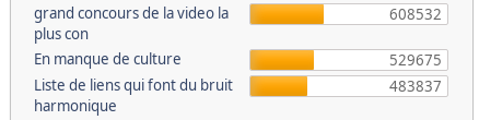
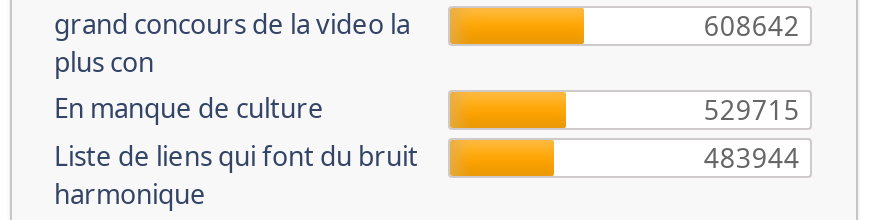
- 608532
+ 608642

- 529675
+ 529715

- 483837
+ 483944
